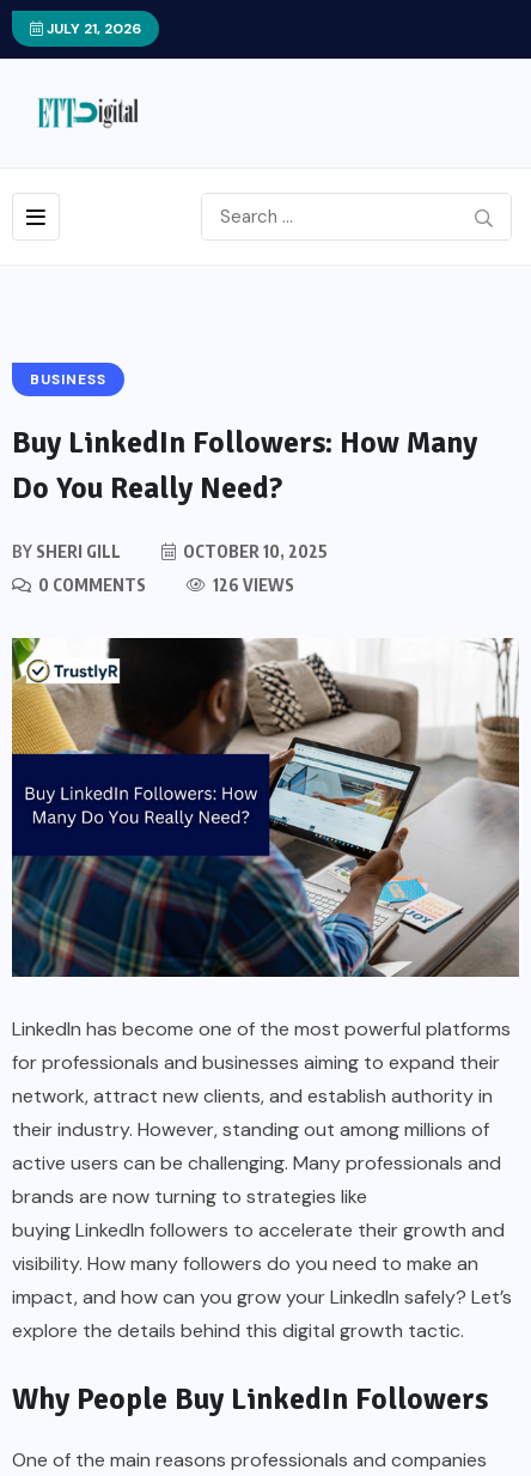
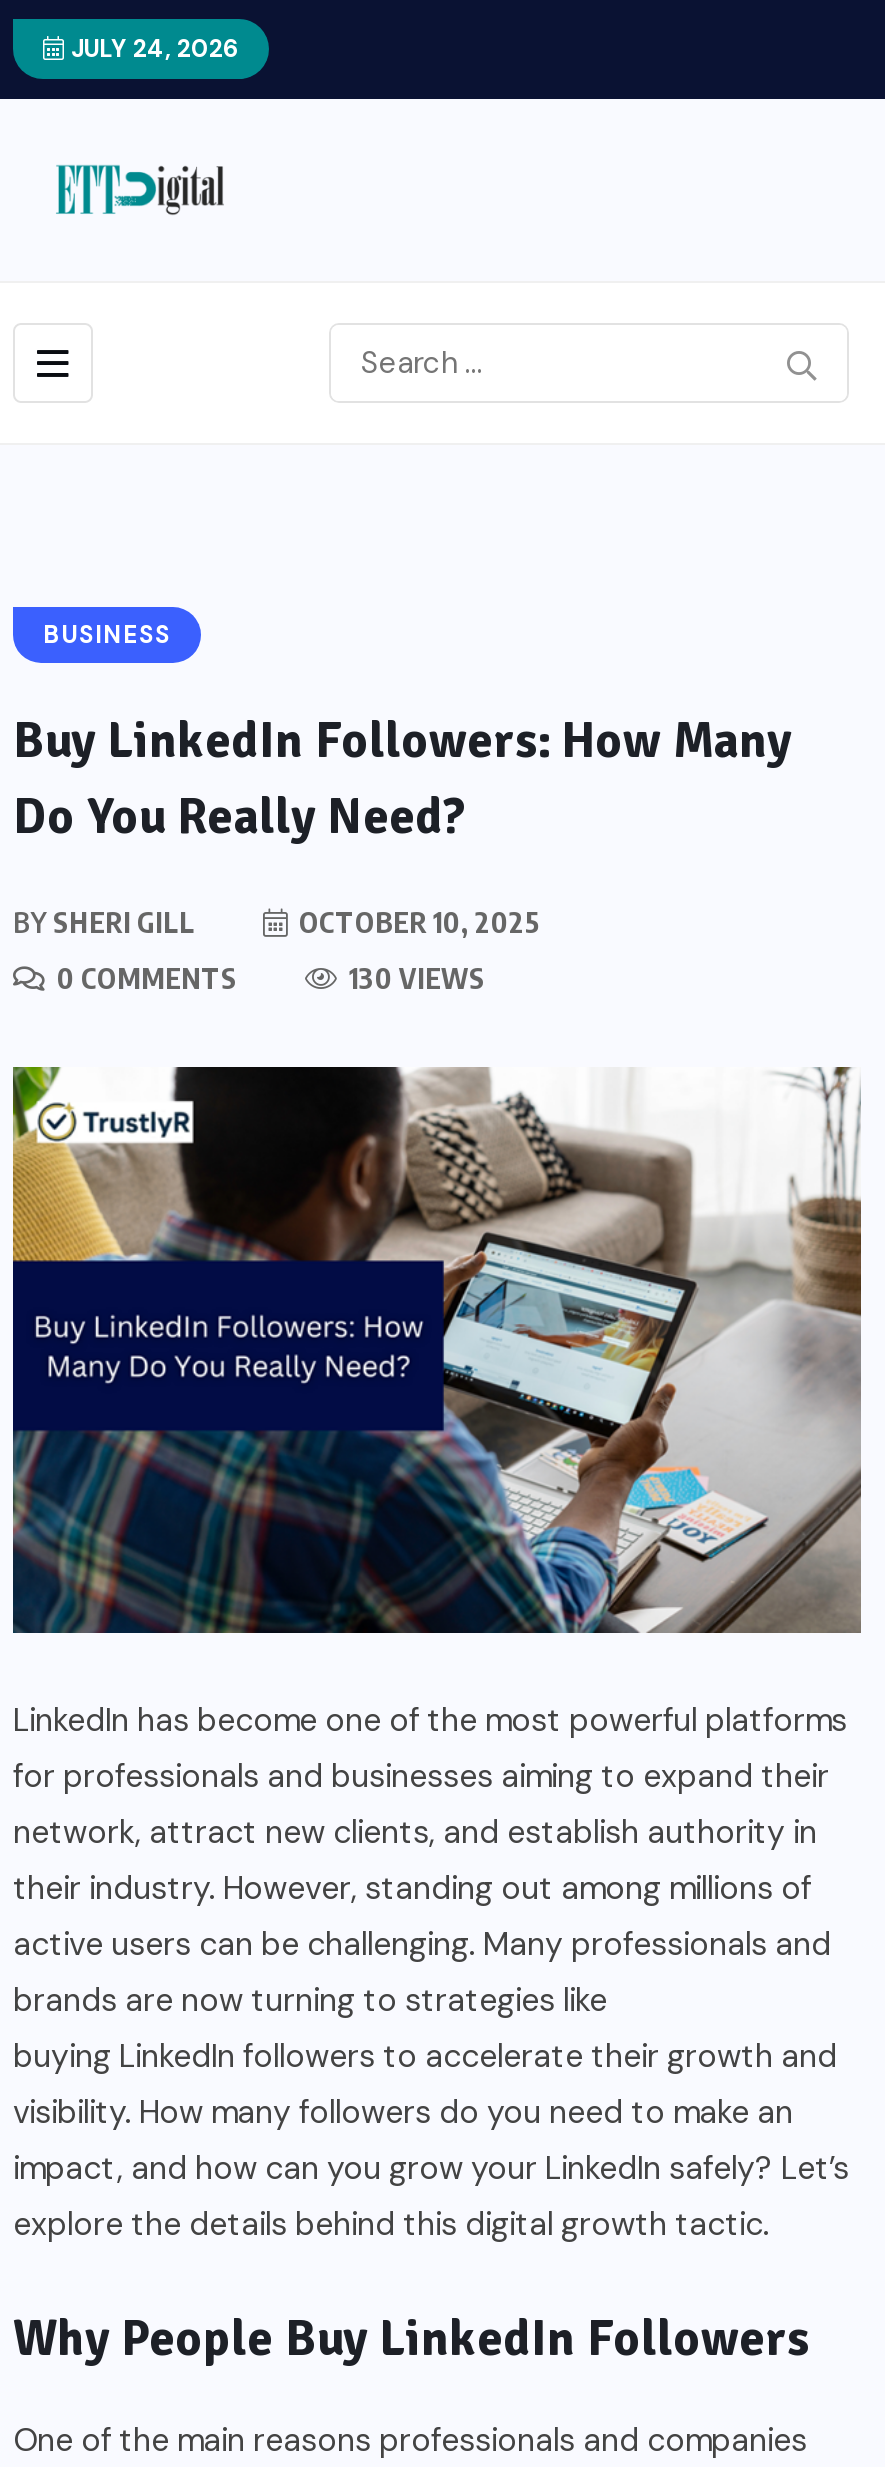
- JULY 21, 2026
+ JULY 24, 2026

- 126 VIEWS
+ 130 VIEWS
